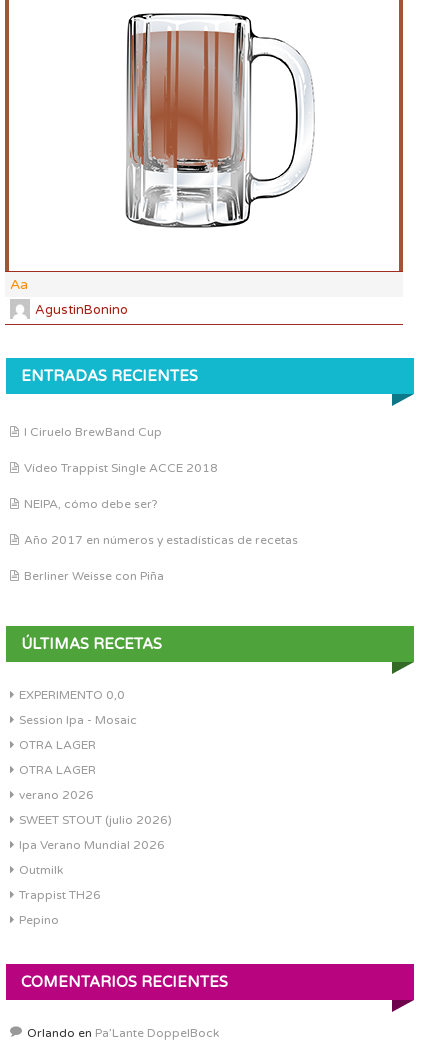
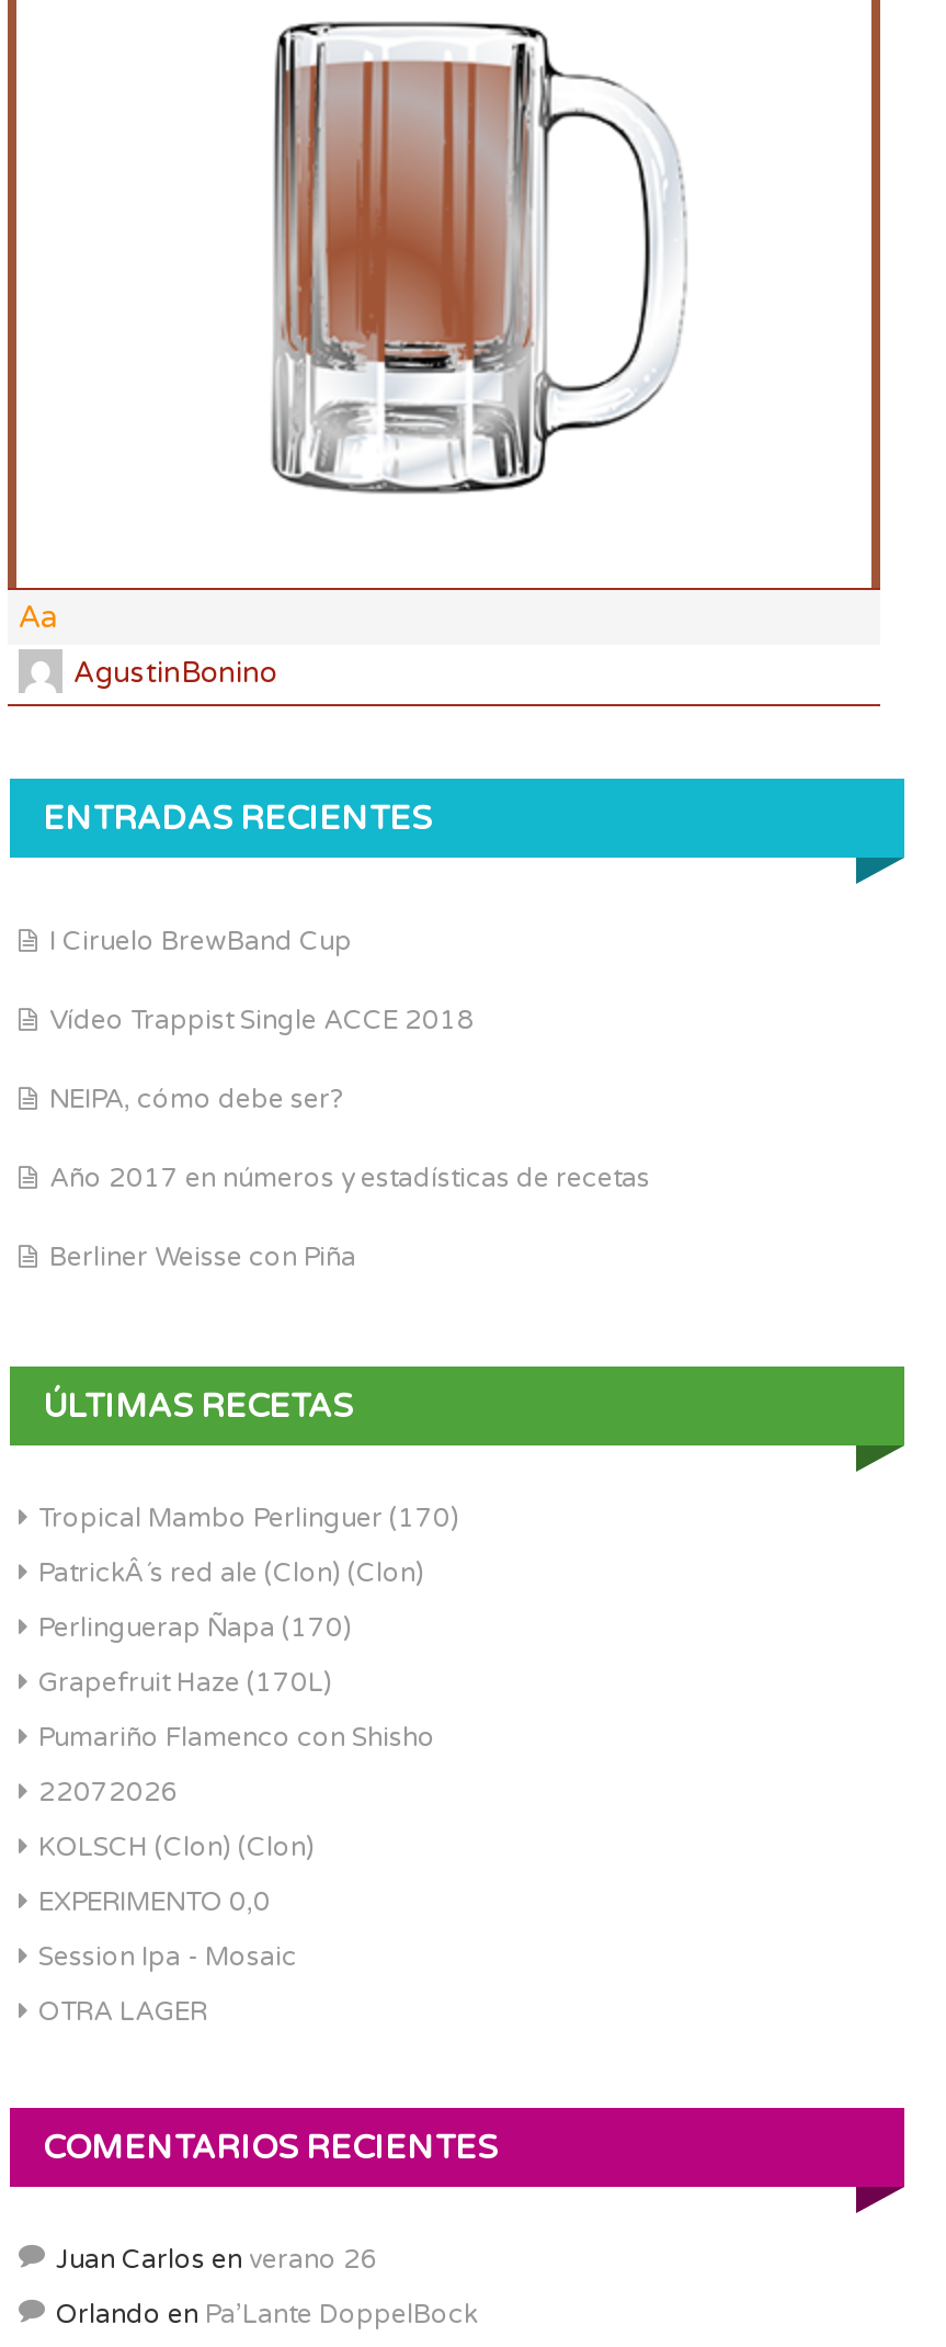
+ Tropical Mambo Perlinguer (170)
+ PatrickÂ´s red ale (Clon) (Clon)
+ Perlinguerap Ñapa (170)
+ Grapefruit Haze (170L)
+ Pumariño Flamenco con Shisho
+ 22072026
+ KOLSCH (Clon) (Clon)

moved down: EXPERIMENTO 0,0 | Session Ipa - Mosaic | OTRA LAGER

- OTRA LAGER
- verano 2026
- SWEET STOUT (julio 2026)
- Ipa Verano Mundial 2026
- Outmilk
- Trappist TH26
- Pepino

+ Juan Carlos en verano 26
